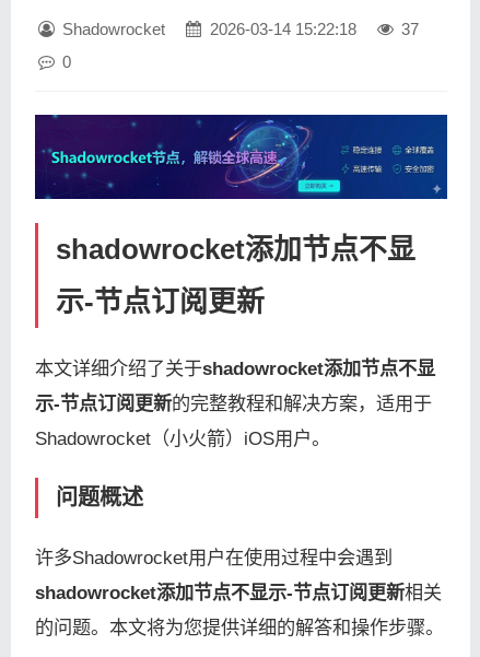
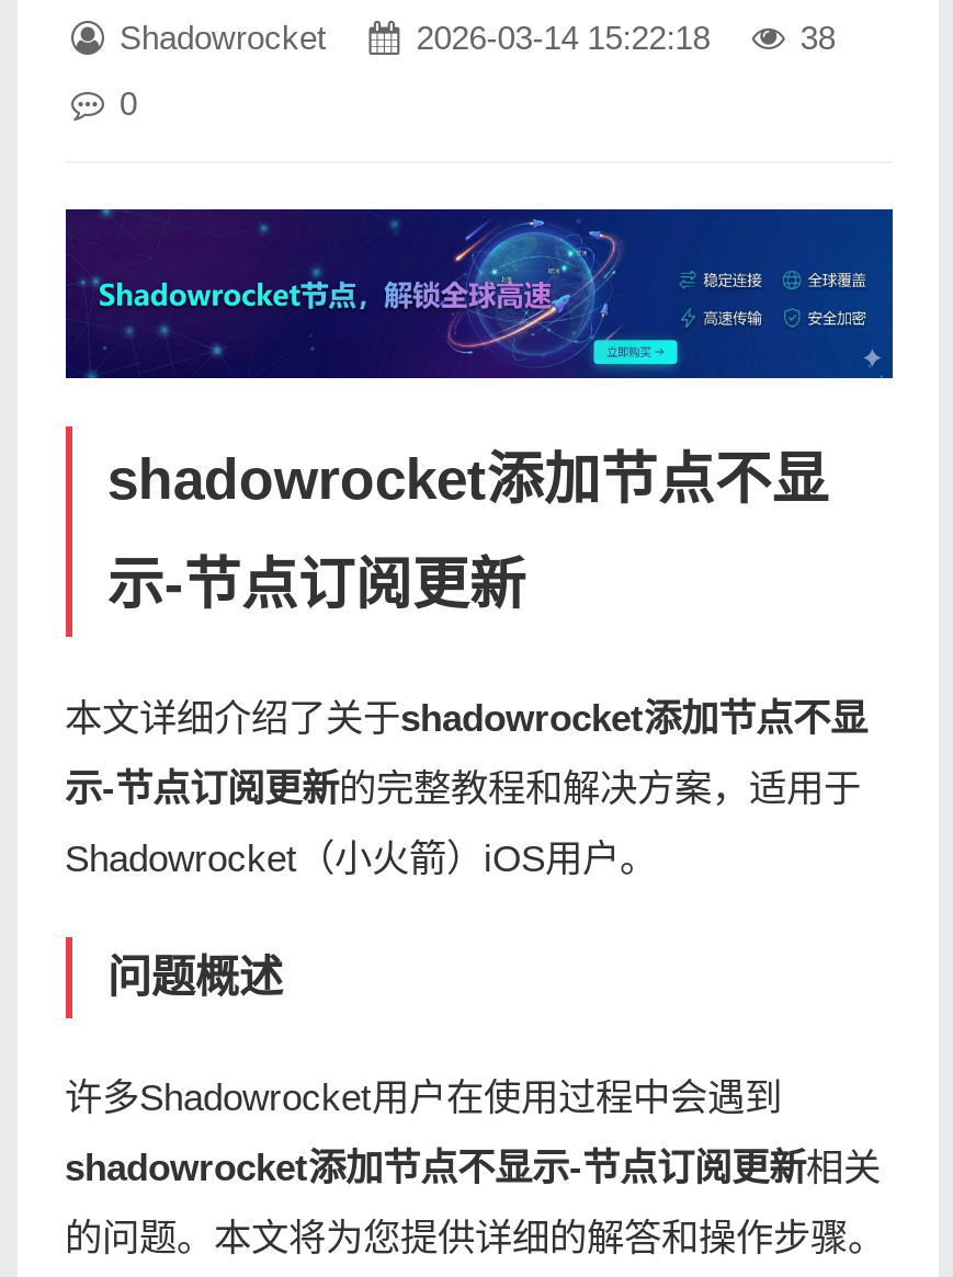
- 37
+ 38
